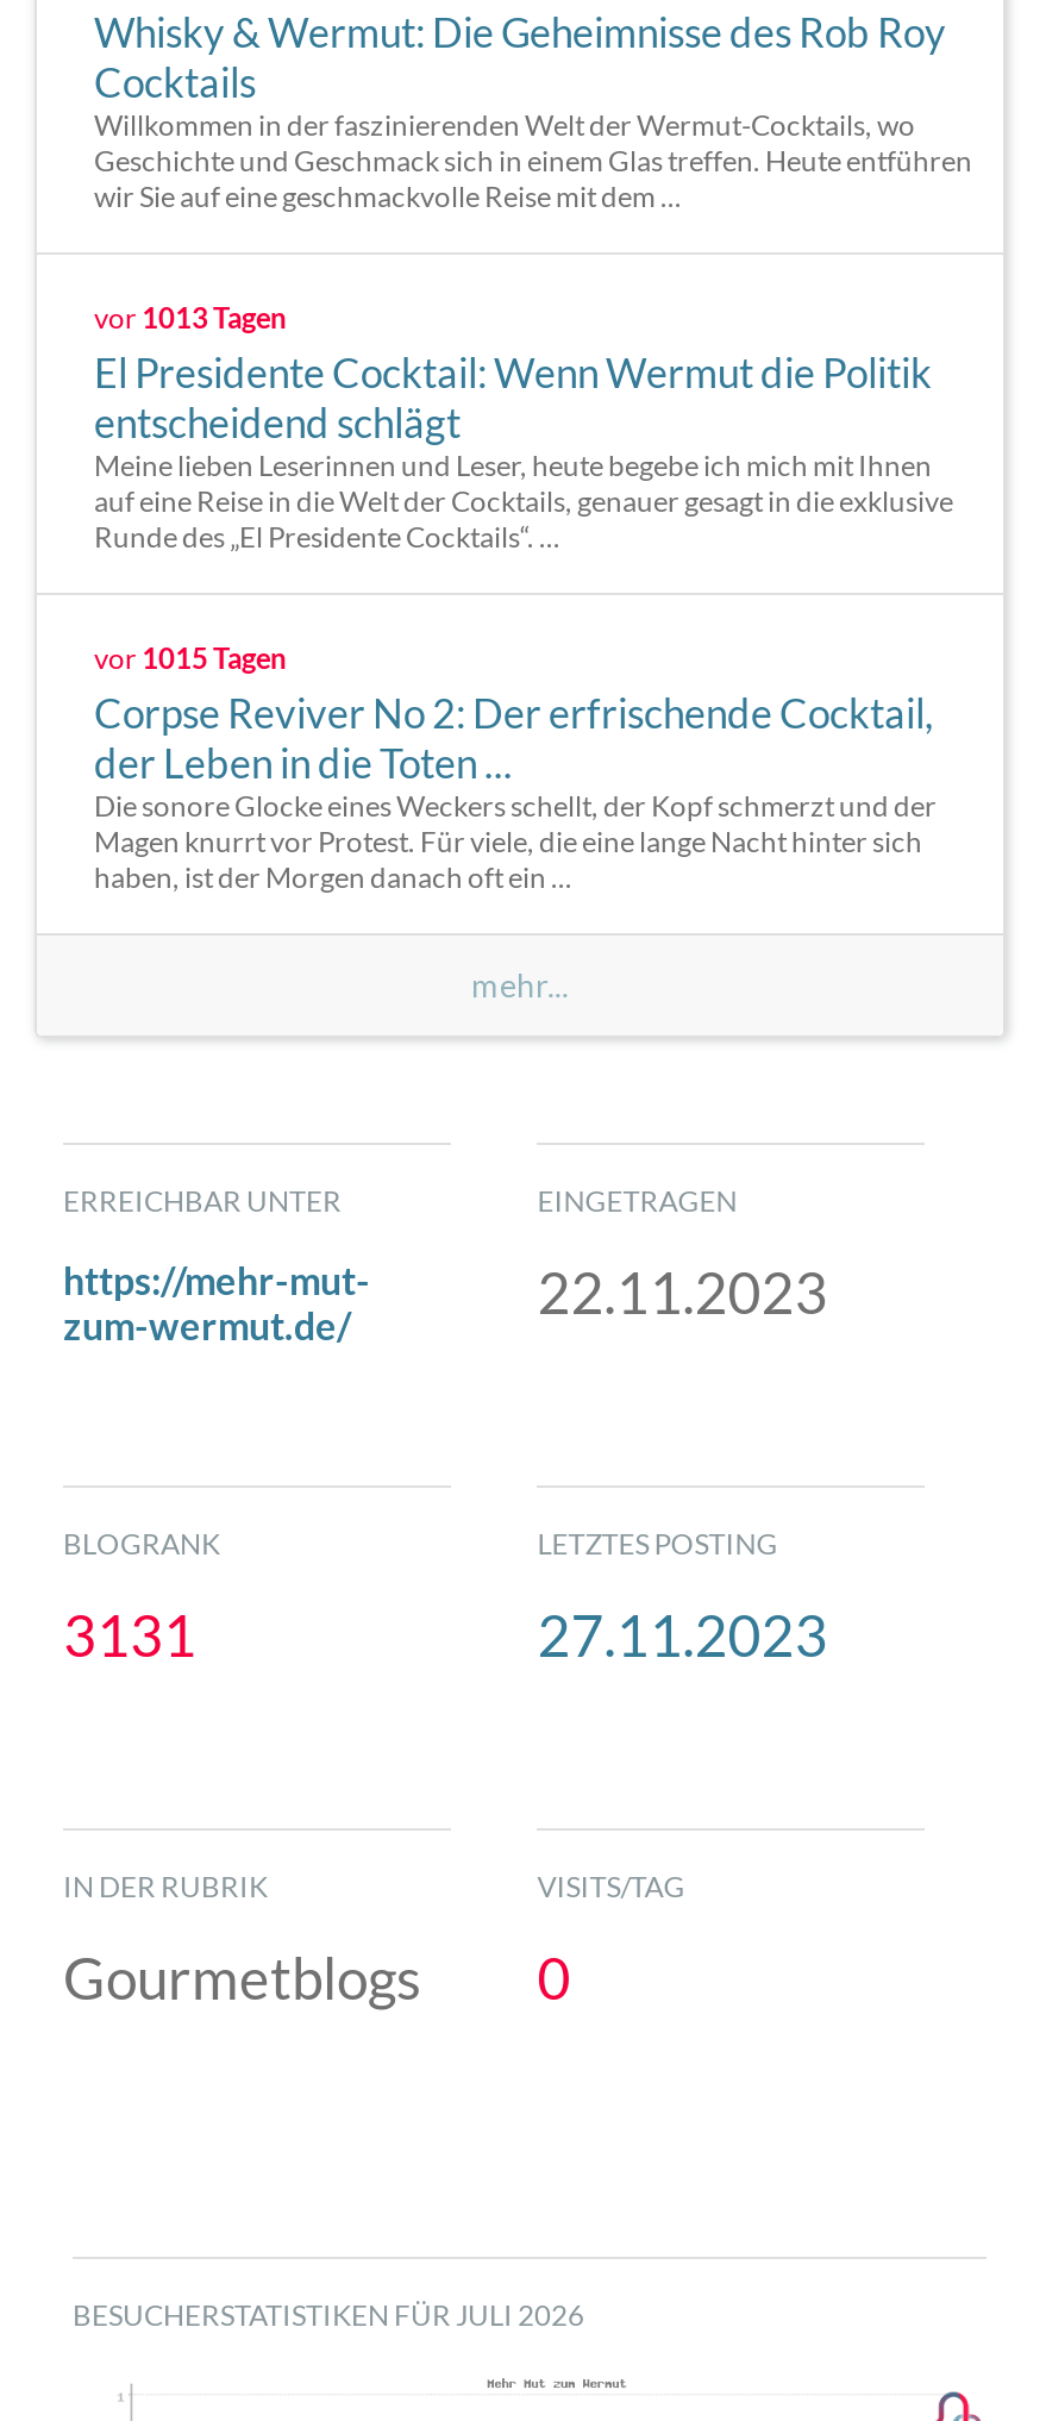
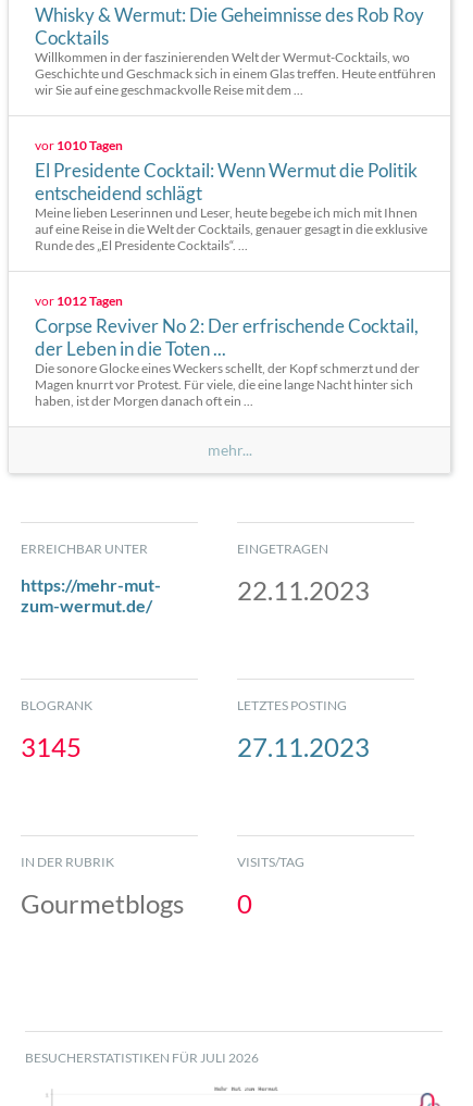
- vor 1013 Tagen
+ vor 1010 Tagen

- vor 1015 Tagen
+ vor 1012 Tagen

- 3131
+ 3145
